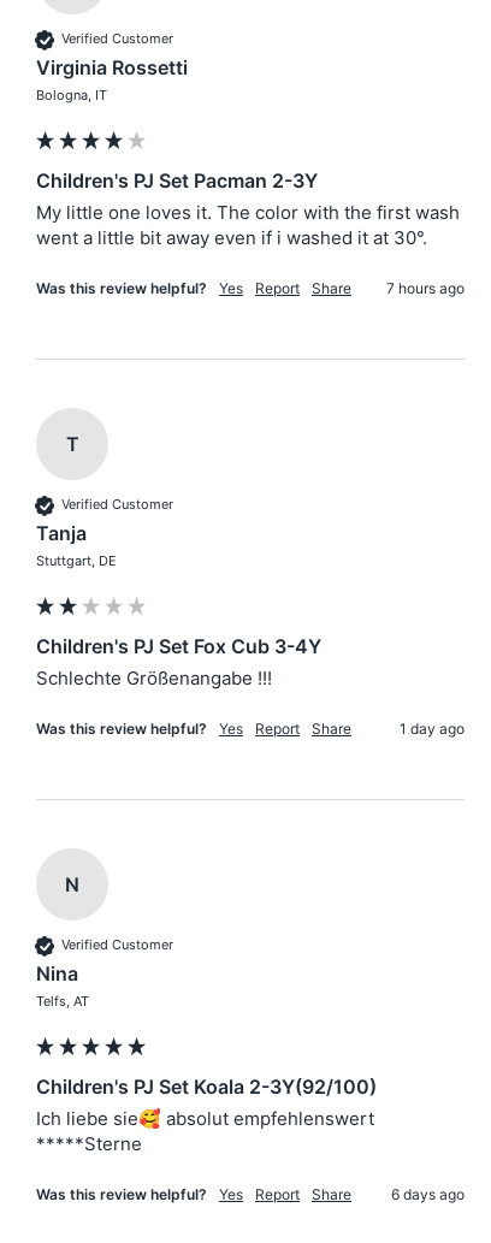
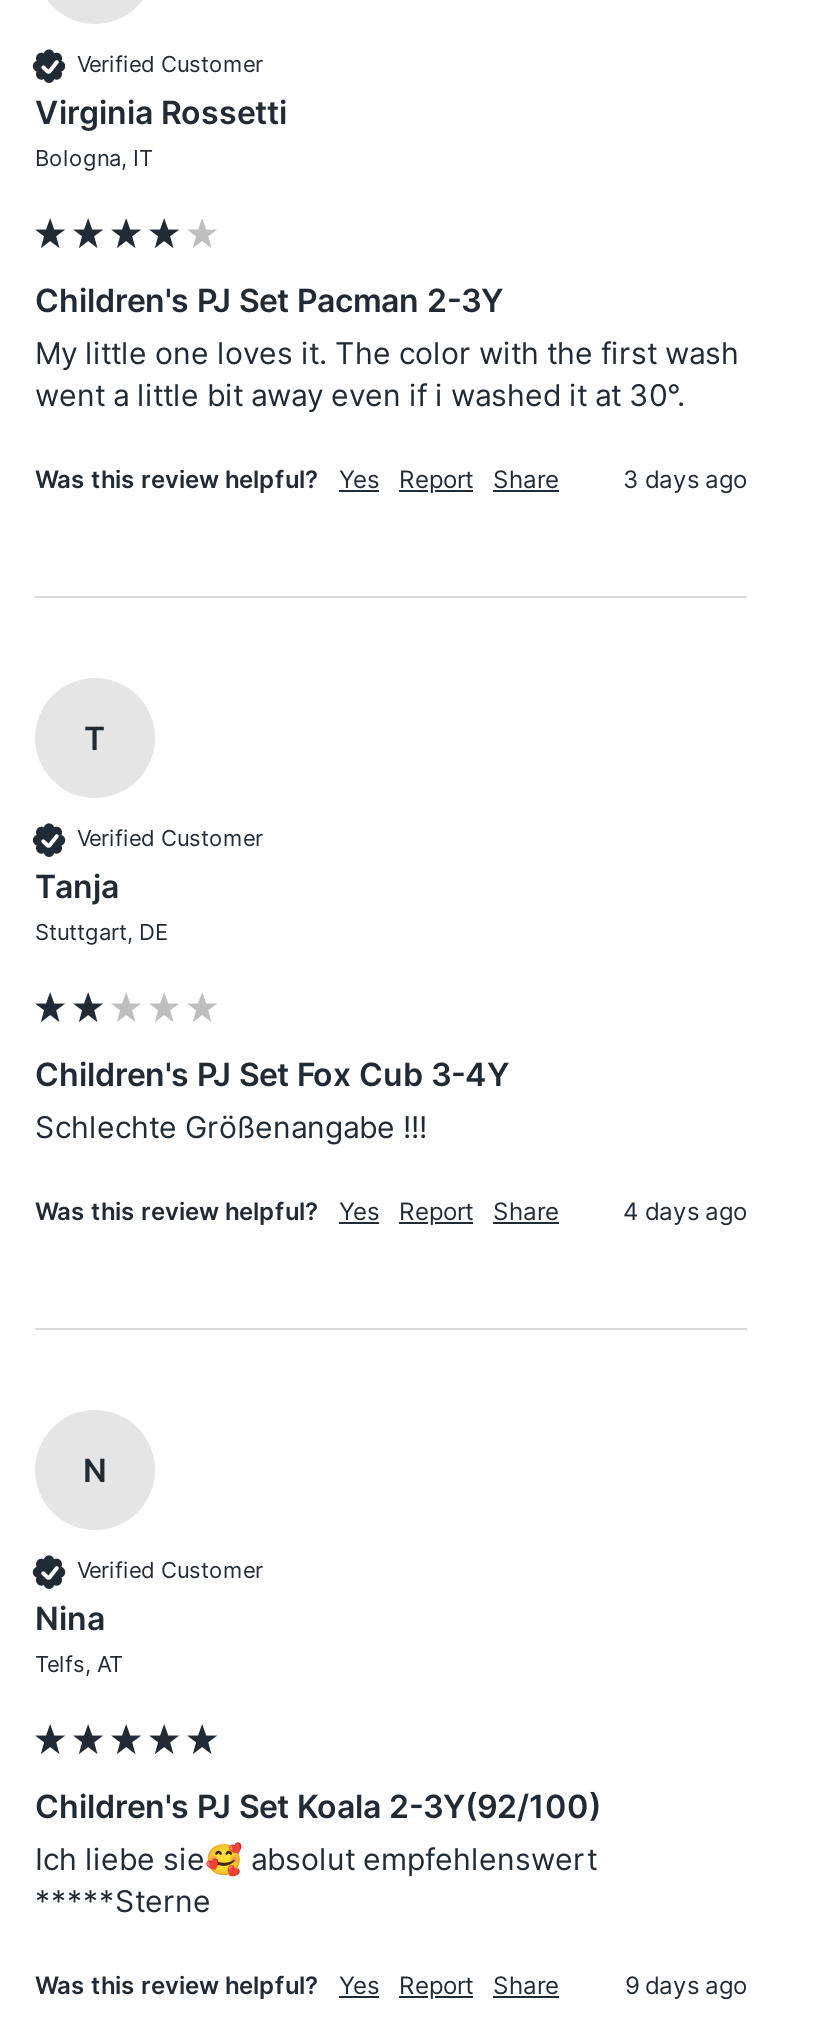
- 7 hours ago
+ 3 days ago

- 1 day ago
+ 4 days ago

- 6 days ago
+ 9 days ago
